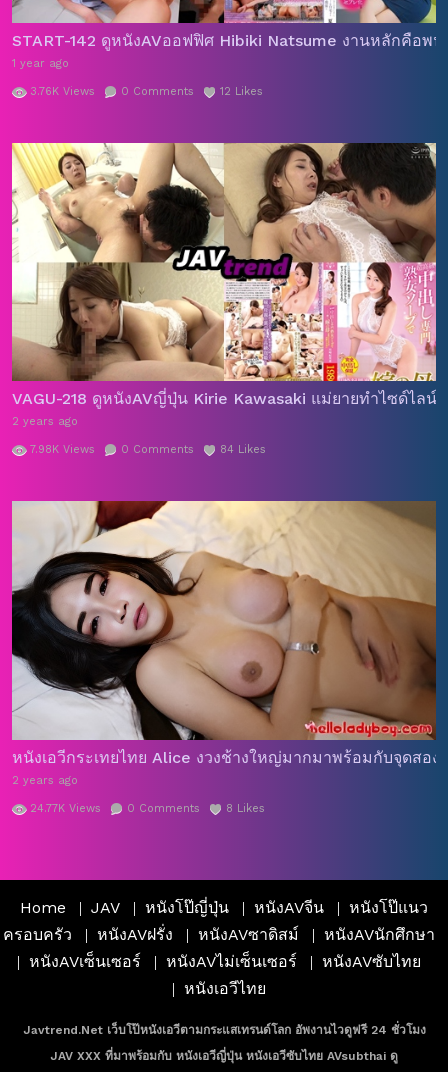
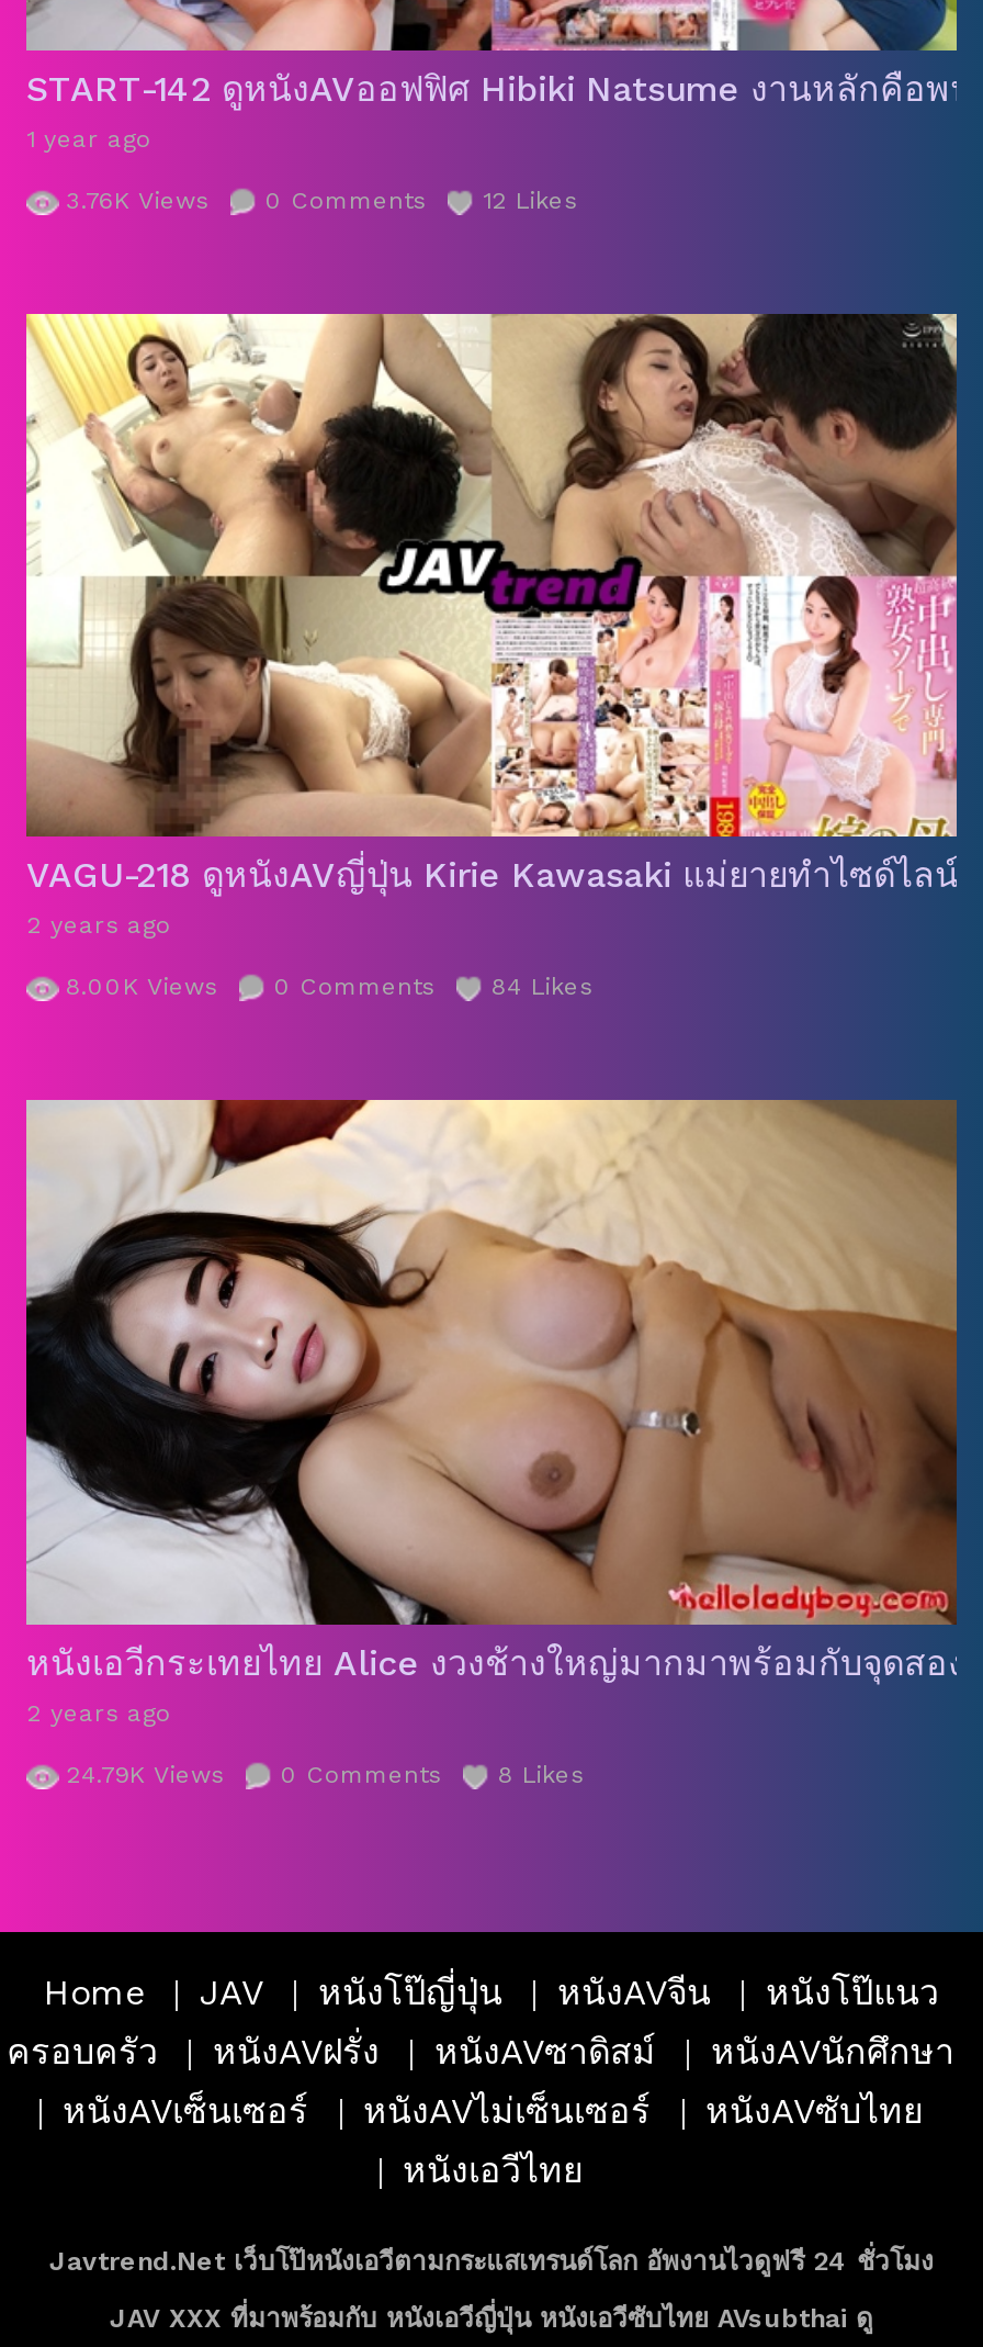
- 7.98K Views 0 Comments 84 Likes
+ 8.00K Views 0 Comments 84 Likes

- 24.77K Views 0 Comments 8 Likes
+ 24.79K Views 0 Comments 8 Likes
